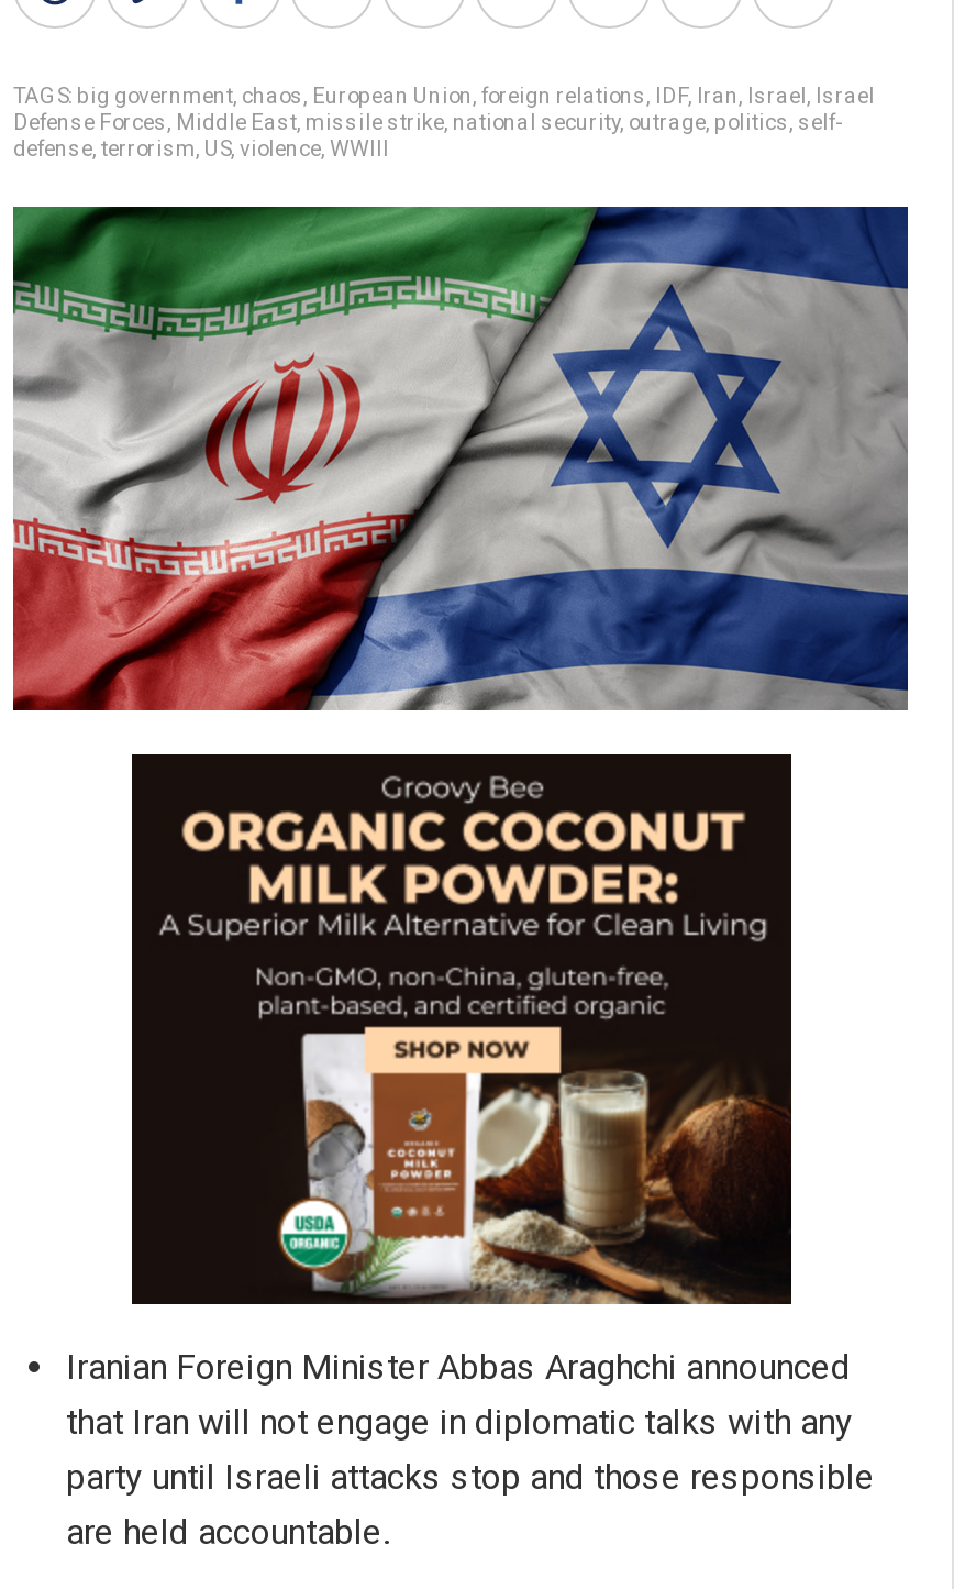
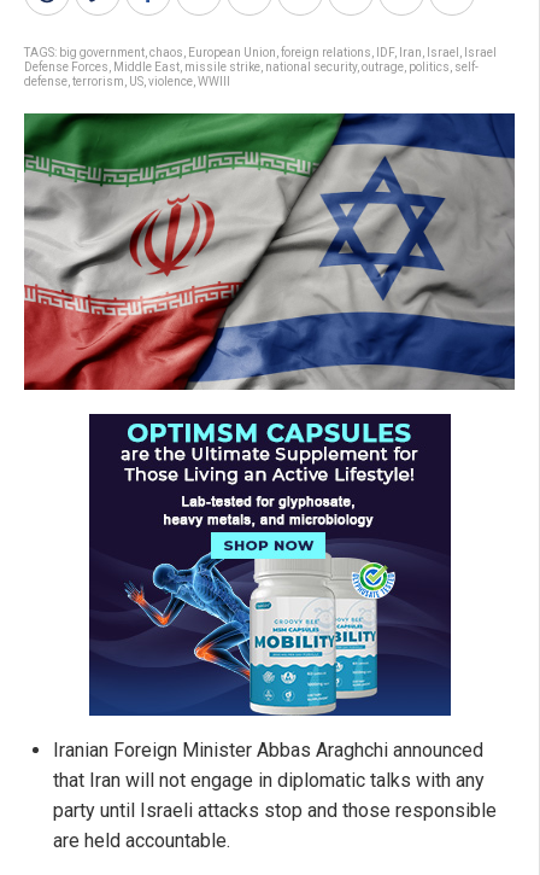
- [image]
+ [image]
